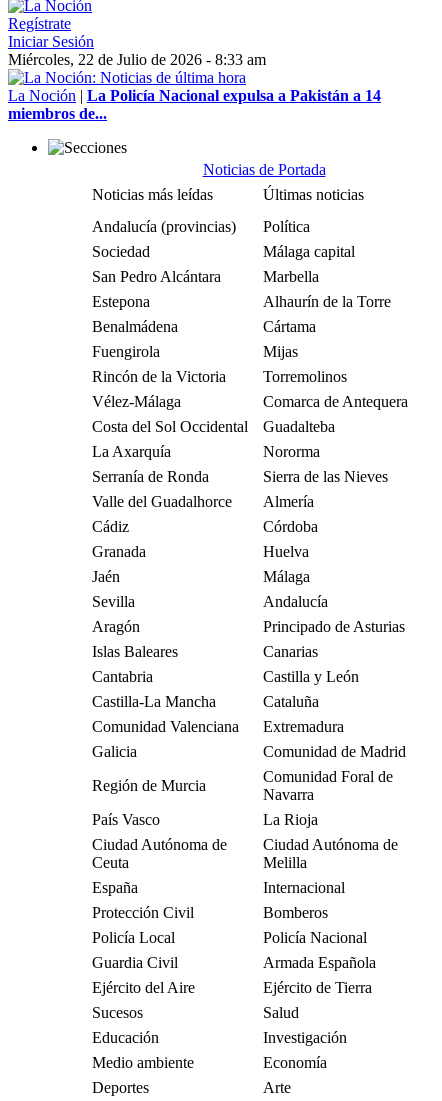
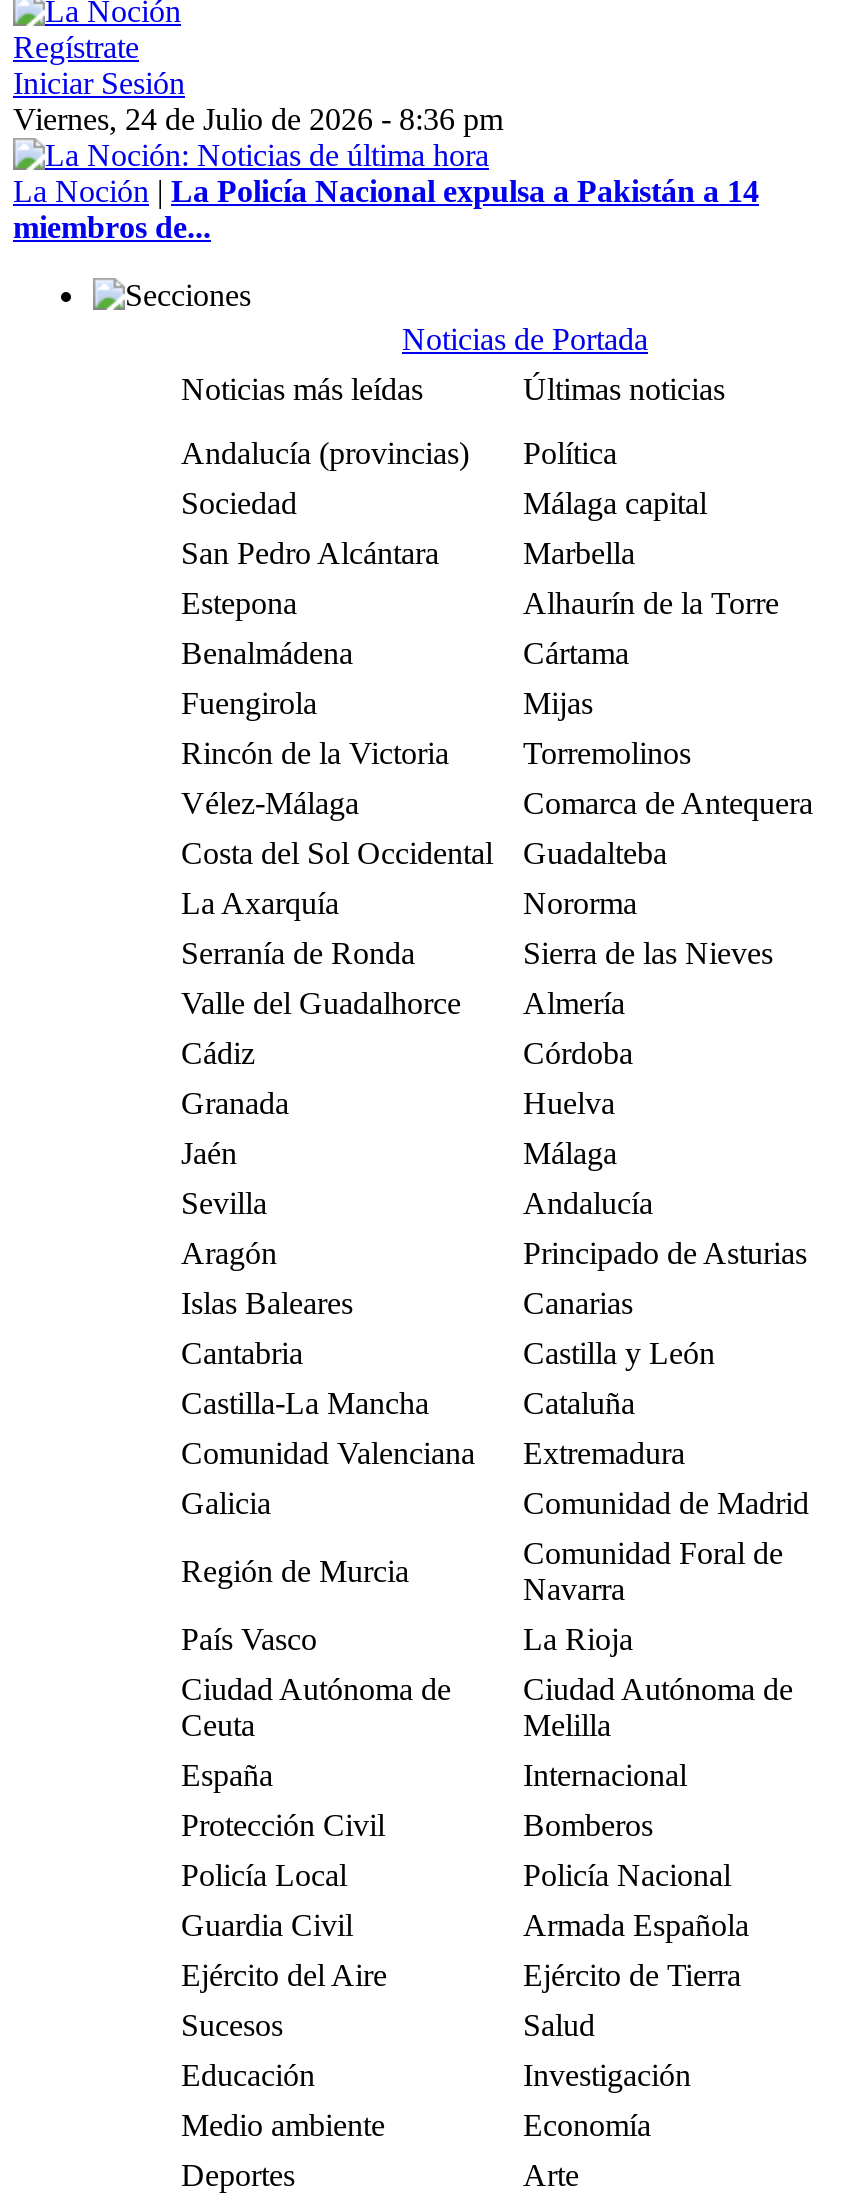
- Miércoles, 22 de Julio de 2026 - 8:33 am
+ Viernes, 24 de Julio de 2026 - 8:36 pm
